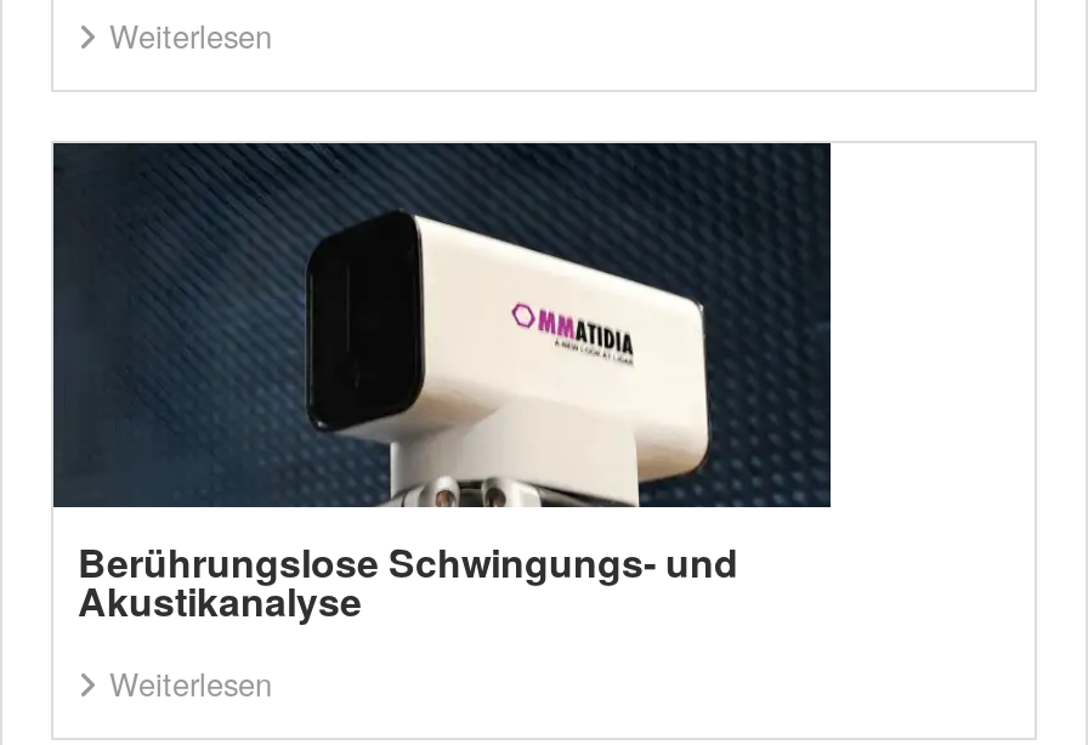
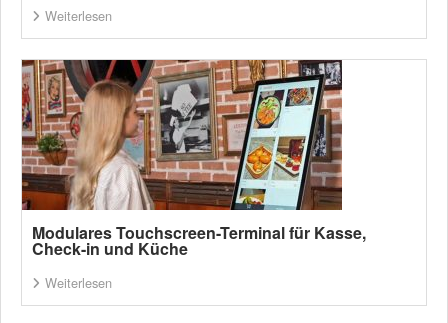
- [image]
- Berührungslose Schwingungs- und
- Akustikanalyse
+ [image]
+ Modulares Touchscreen-Terminal für Kasse,
+ Check-in und Küche
